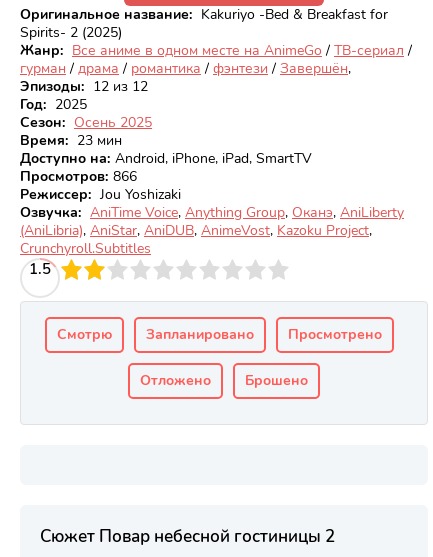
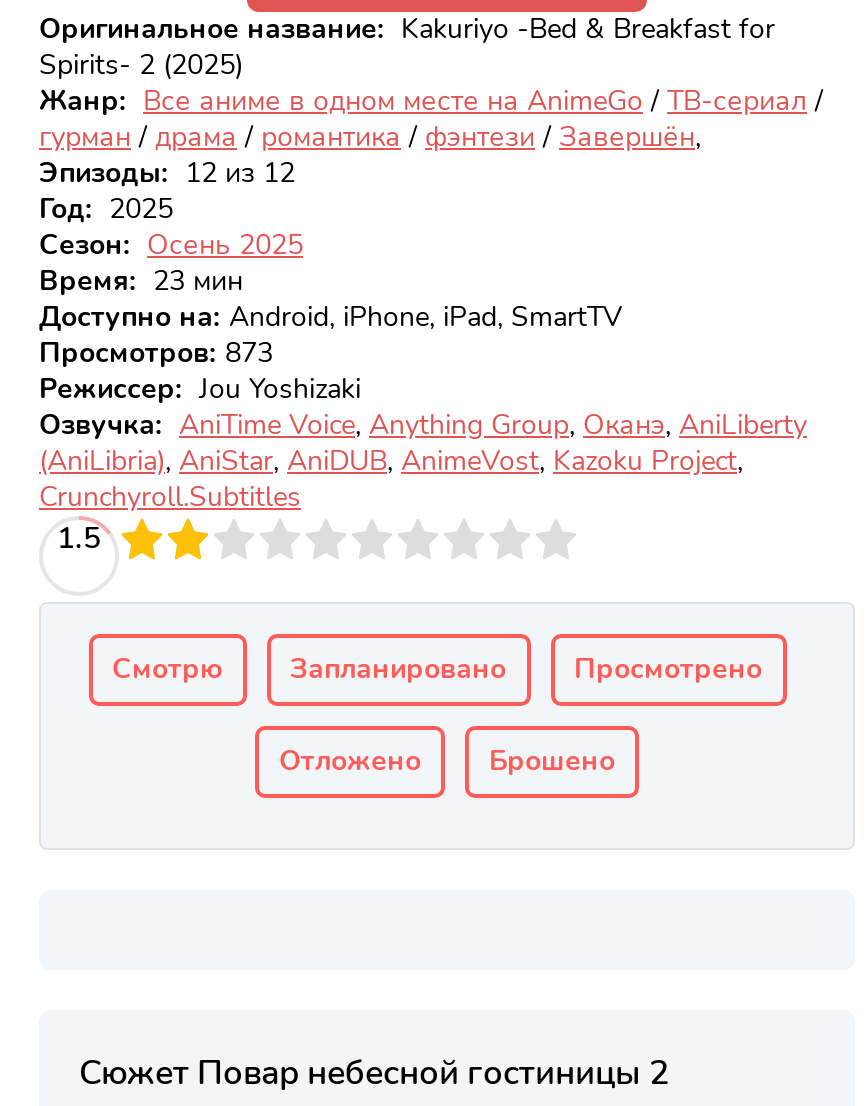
- Просмотров: 866
+ Просмотров: 873
